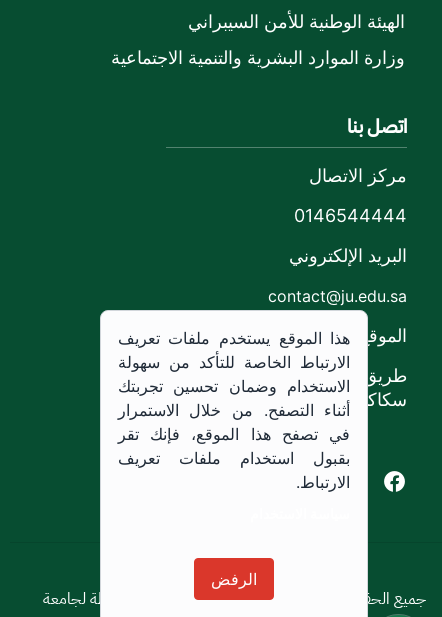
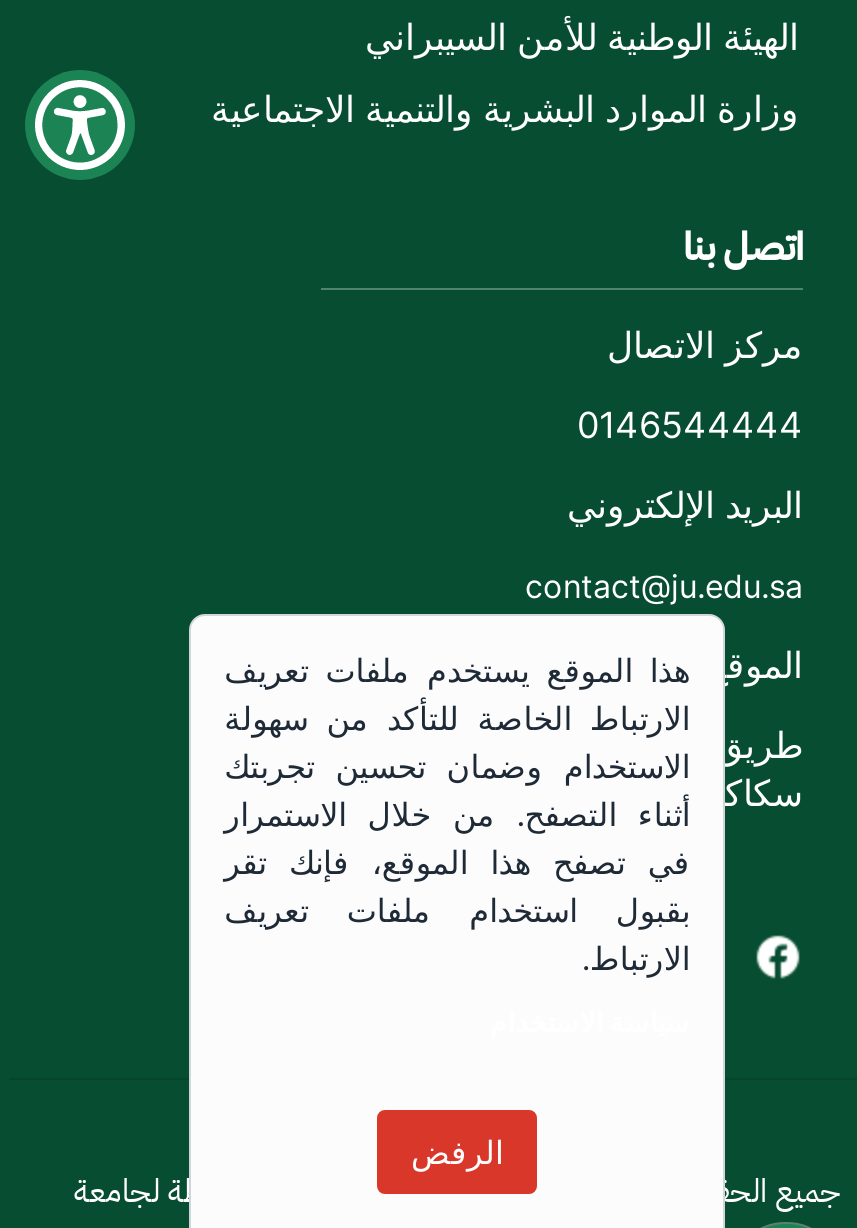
+ [image]
